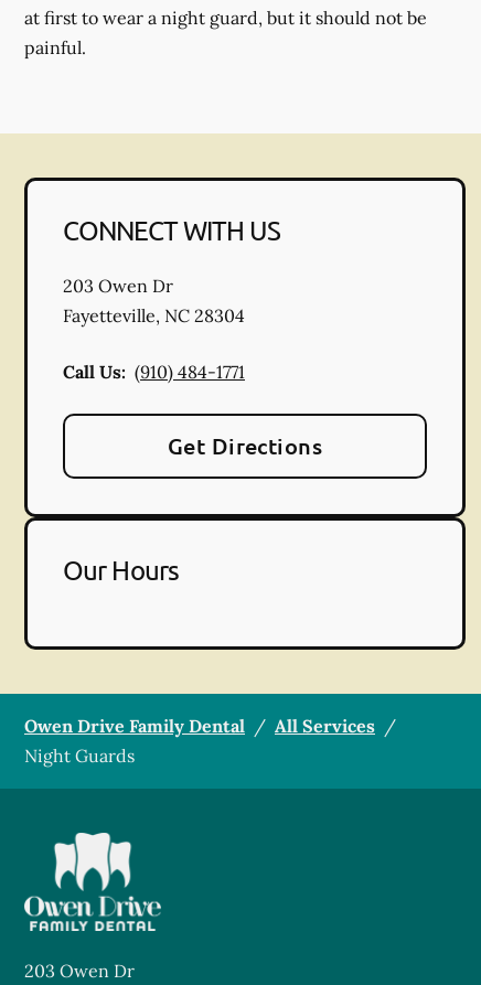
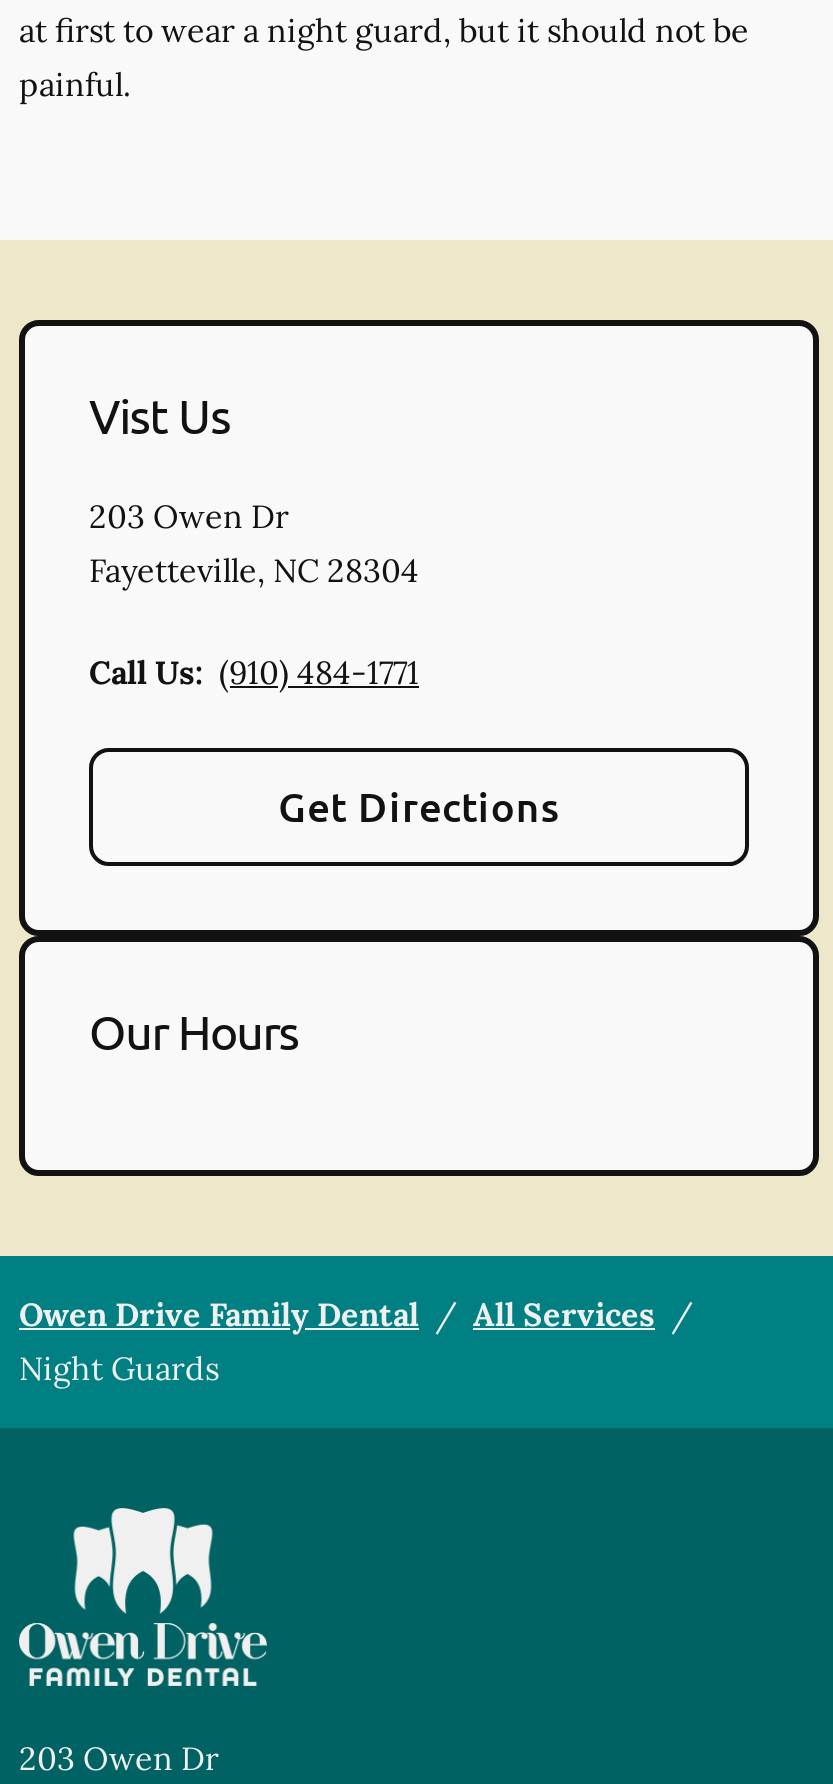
- CONNECT WITH US
+ Vist Us
